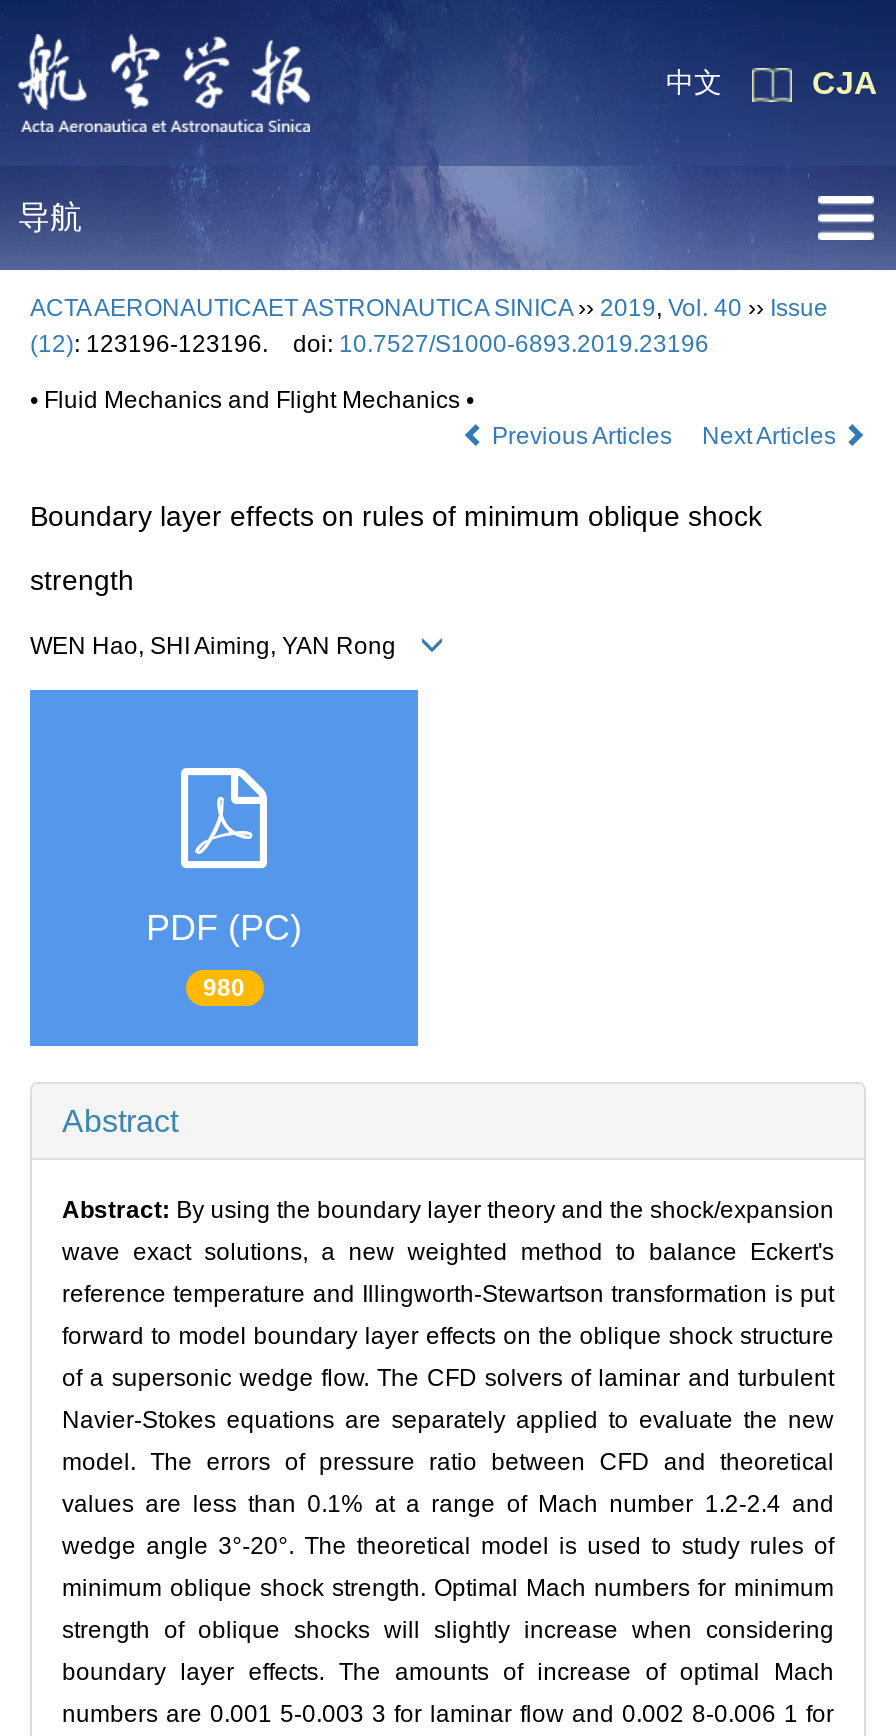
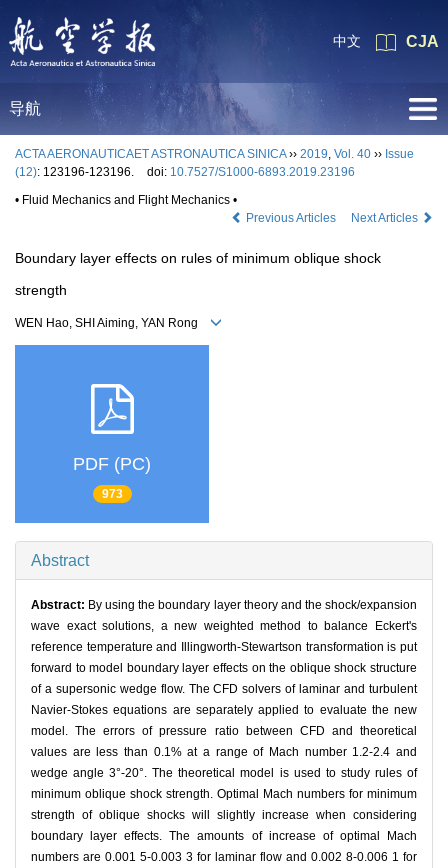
- 980
+ 973
